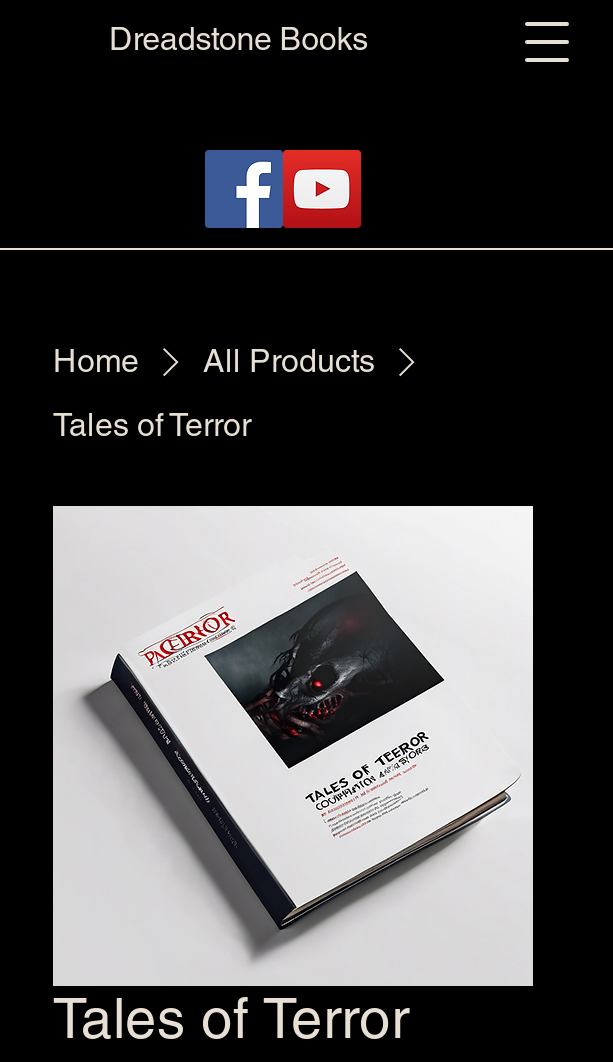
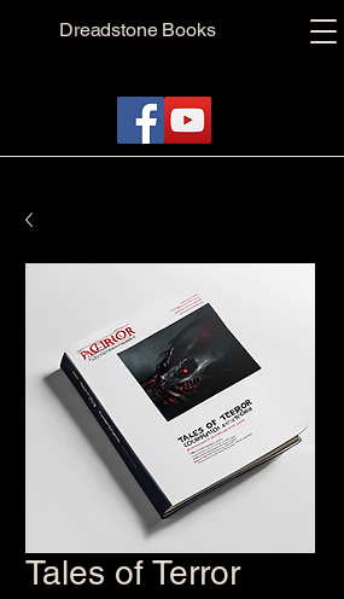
- Home
- All Products
- Tales of Terror
